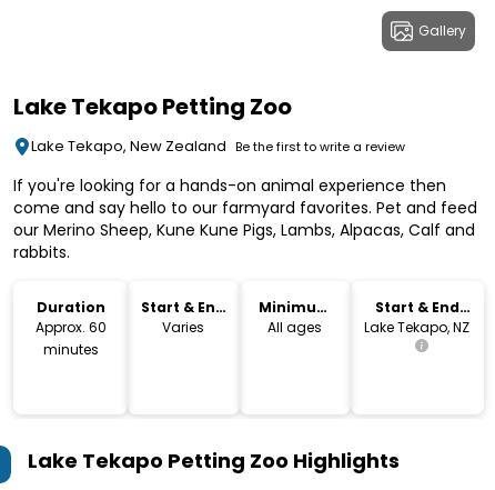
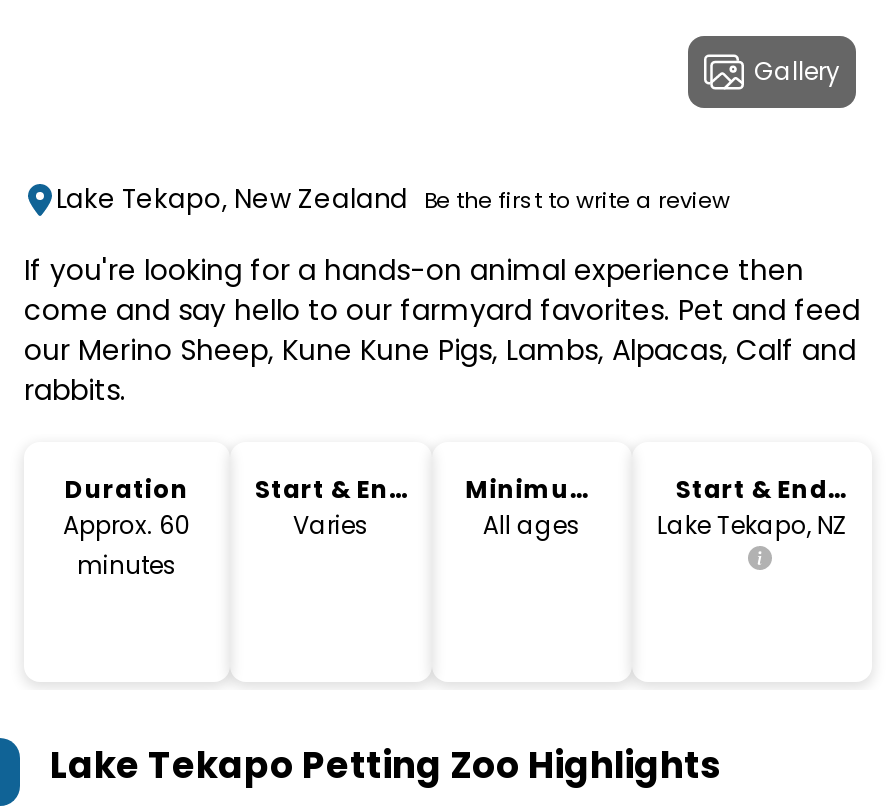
- Lake Tekapo Petting Zoo
